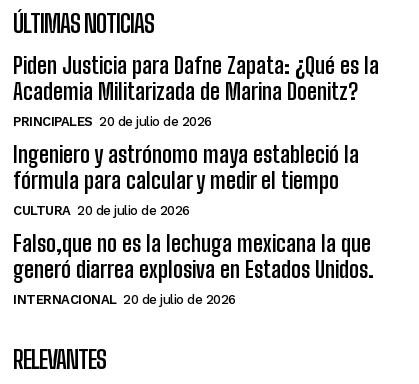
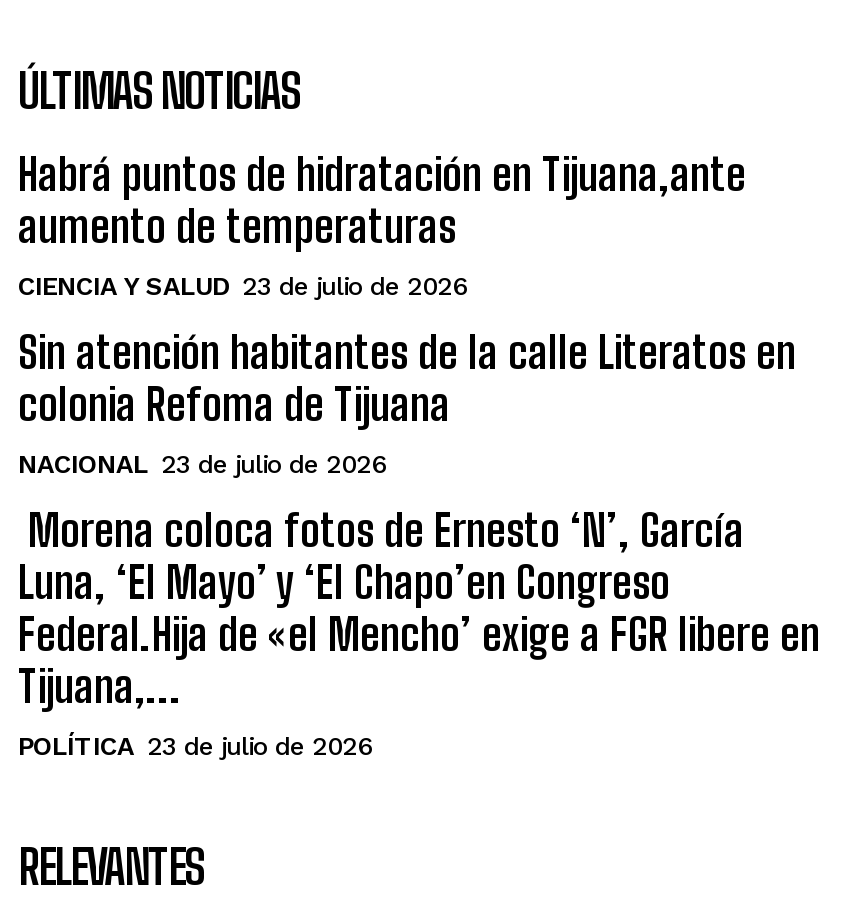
- Piden Justicia para Dafne Zapata: ¿Qué es la
- Academia Militarizada de Marina Doenitz?
- PRINCIPALES 20 de julio de 2026
- Ingeniero y astrónomo maya estableció la
- fórmula para calcular y medir el tiempo
- CULTURA 20 de julio de 2026
- Falso,que no es la lechuga mexicana la que
- generó diarrea explosiva en Estados Unidos.
- INTERNACIONAL 20 de julio de 2026
+ Habrá puntos de hidratación en Tijuana,ante
+ aumento de temperaturas
+ CIENCIA Y SALUD 23 de julio de 2026
+ Sin atención habitantes de la calle Literatos en
+ colonia Refoma de Tijuana
+ NACIONAL 23 de julio de 2026
+ Morena coloca fotos de Ernesto ‘N’, García
+ Luna, ‘El Mayo’ y ‘El Chapo’en Congreso
+ Federal.Hija de «el Mencho’ exige a FGR libere en
+ Tijuana,...
+ POLÍTICA 23 de julio de 2026
